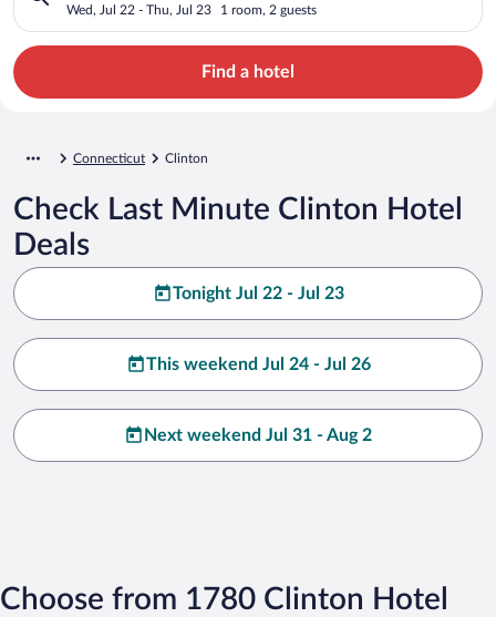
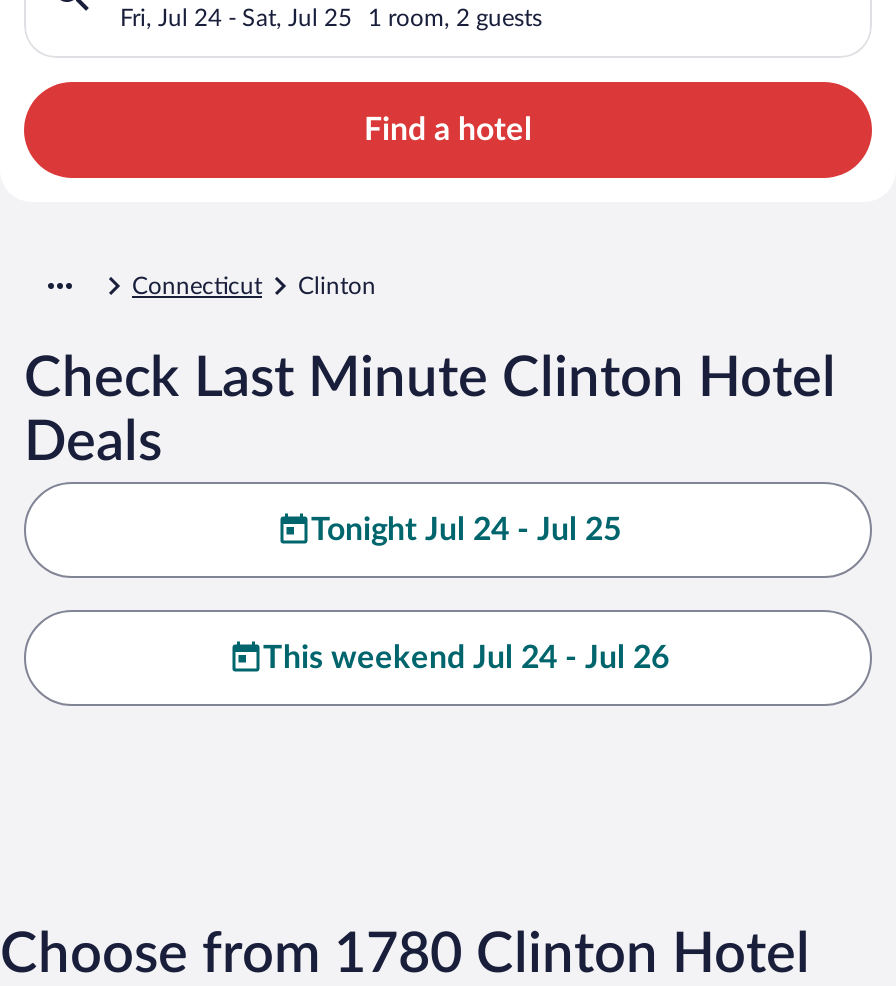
- Wed, Jul 22 - Thu, Jul 23
+ Fri, Jul 24 - Sat, Jul 25

- Tonight Jul 22 - Jul 23
+ Tonight Jul 24 - Jul 25

- Next weekend Jul 31 - Aug 2
